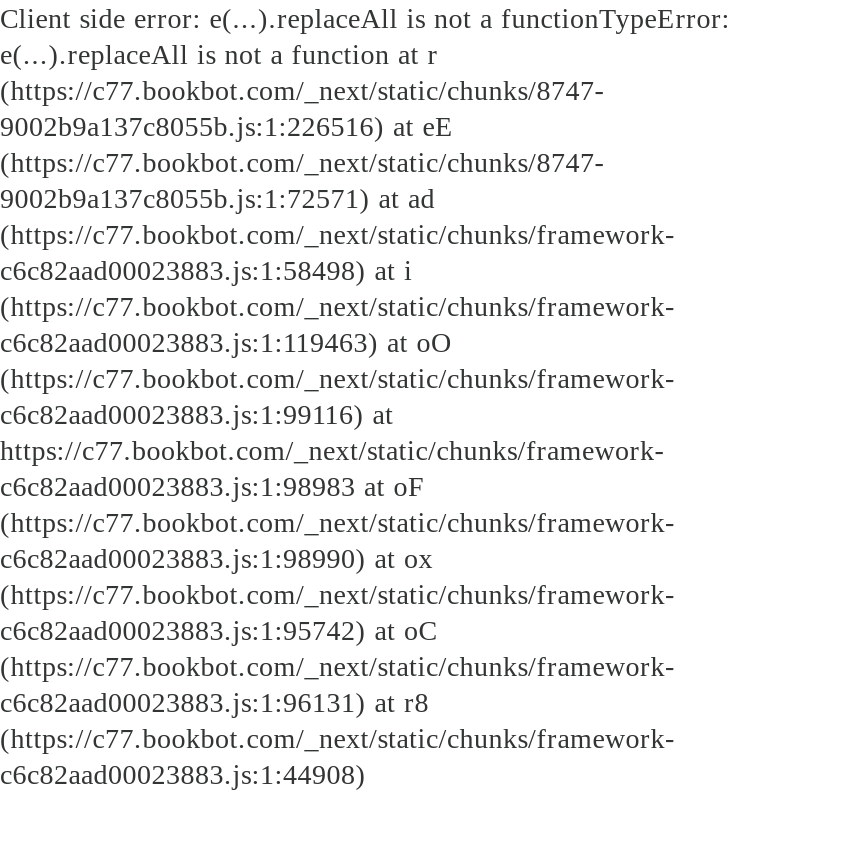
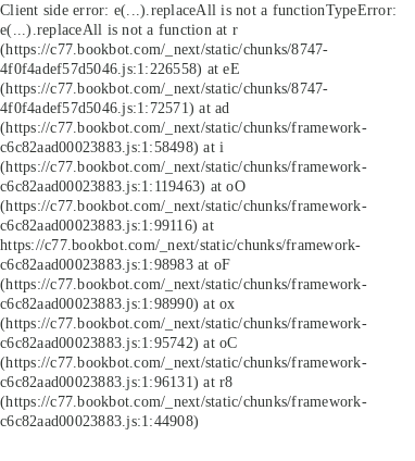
- 9002b9a137c8055b.js:1:226516) at eE
+ 4f0f4adef57d5046.js:1:226558) at eE

- 9002b9a137c8055b.js:1:72571) at ad
+ 4f0f4adef57d5046.js:1:72571) at ad
